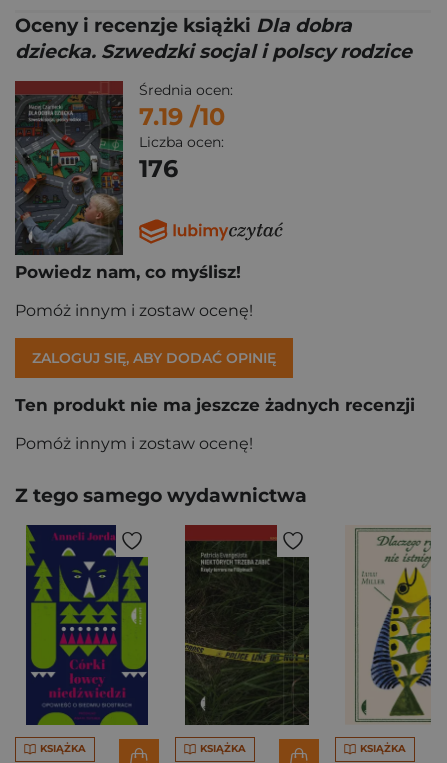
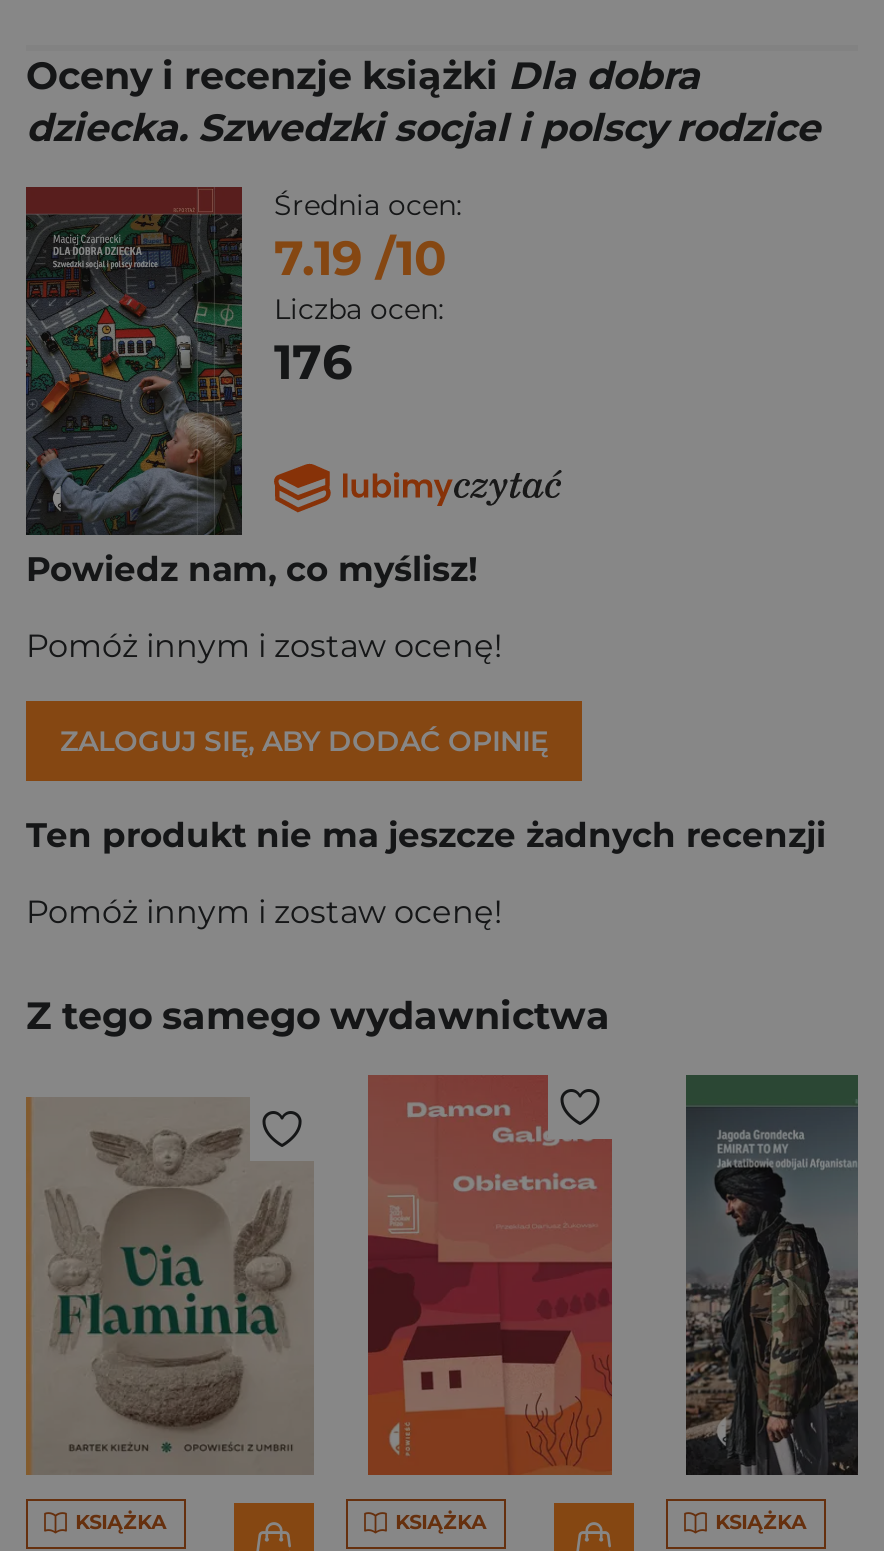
- [image]
+ [image]

- [image]
+ [image]

- [image]
+ [image]
